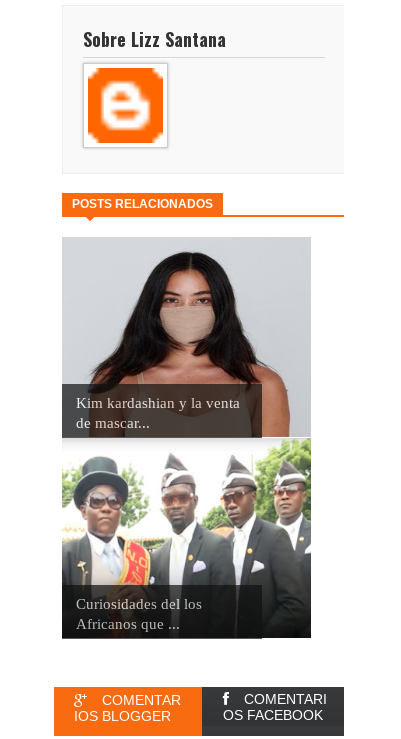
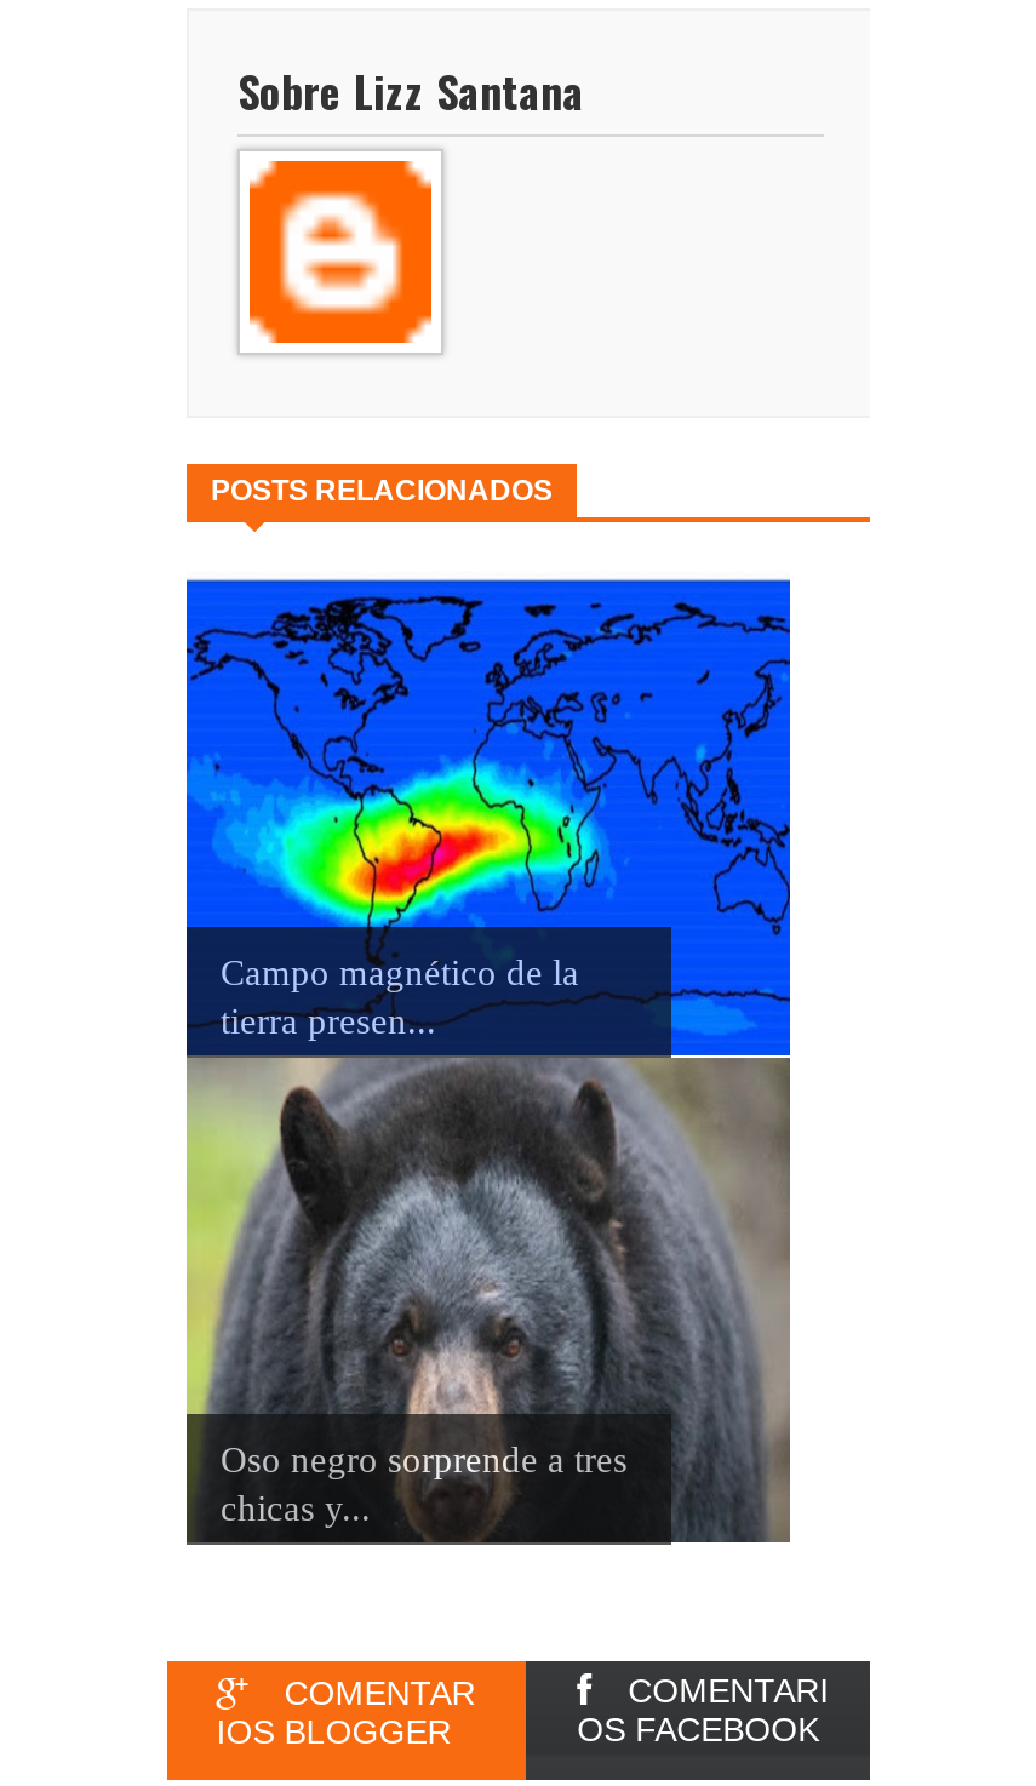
- [image]
- Kim kardashian y la venta
- de mascar...
+ [image]
+ Campo magnético de la
+ tierra presen...

- Curiosidades del los
- Africanos que ...
+ Oso negro sorprende a tres
+ chicas y...
